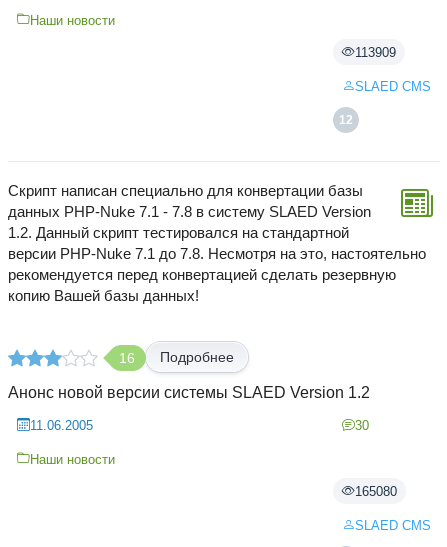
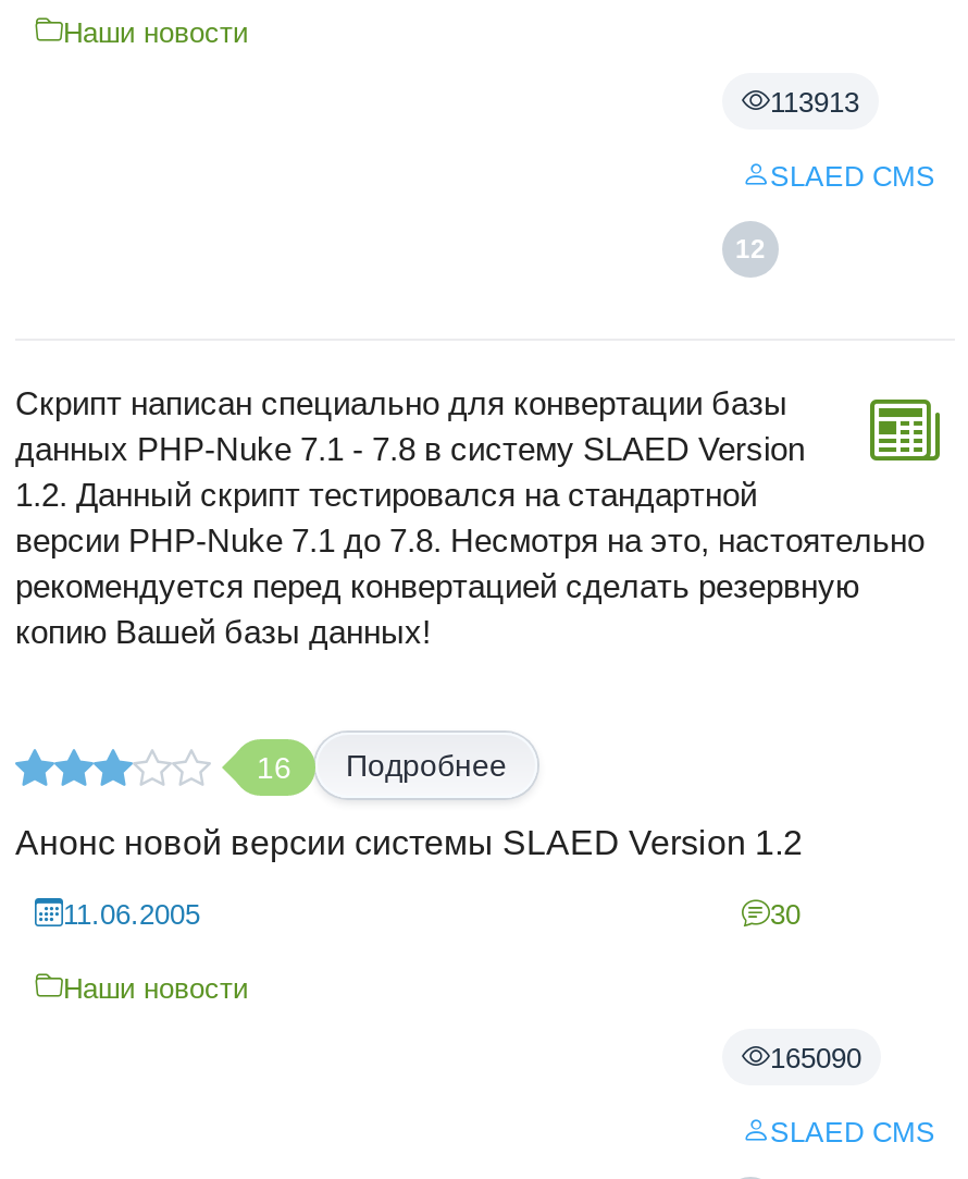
- 113909
+ 113913

- 165080
+ 165090
